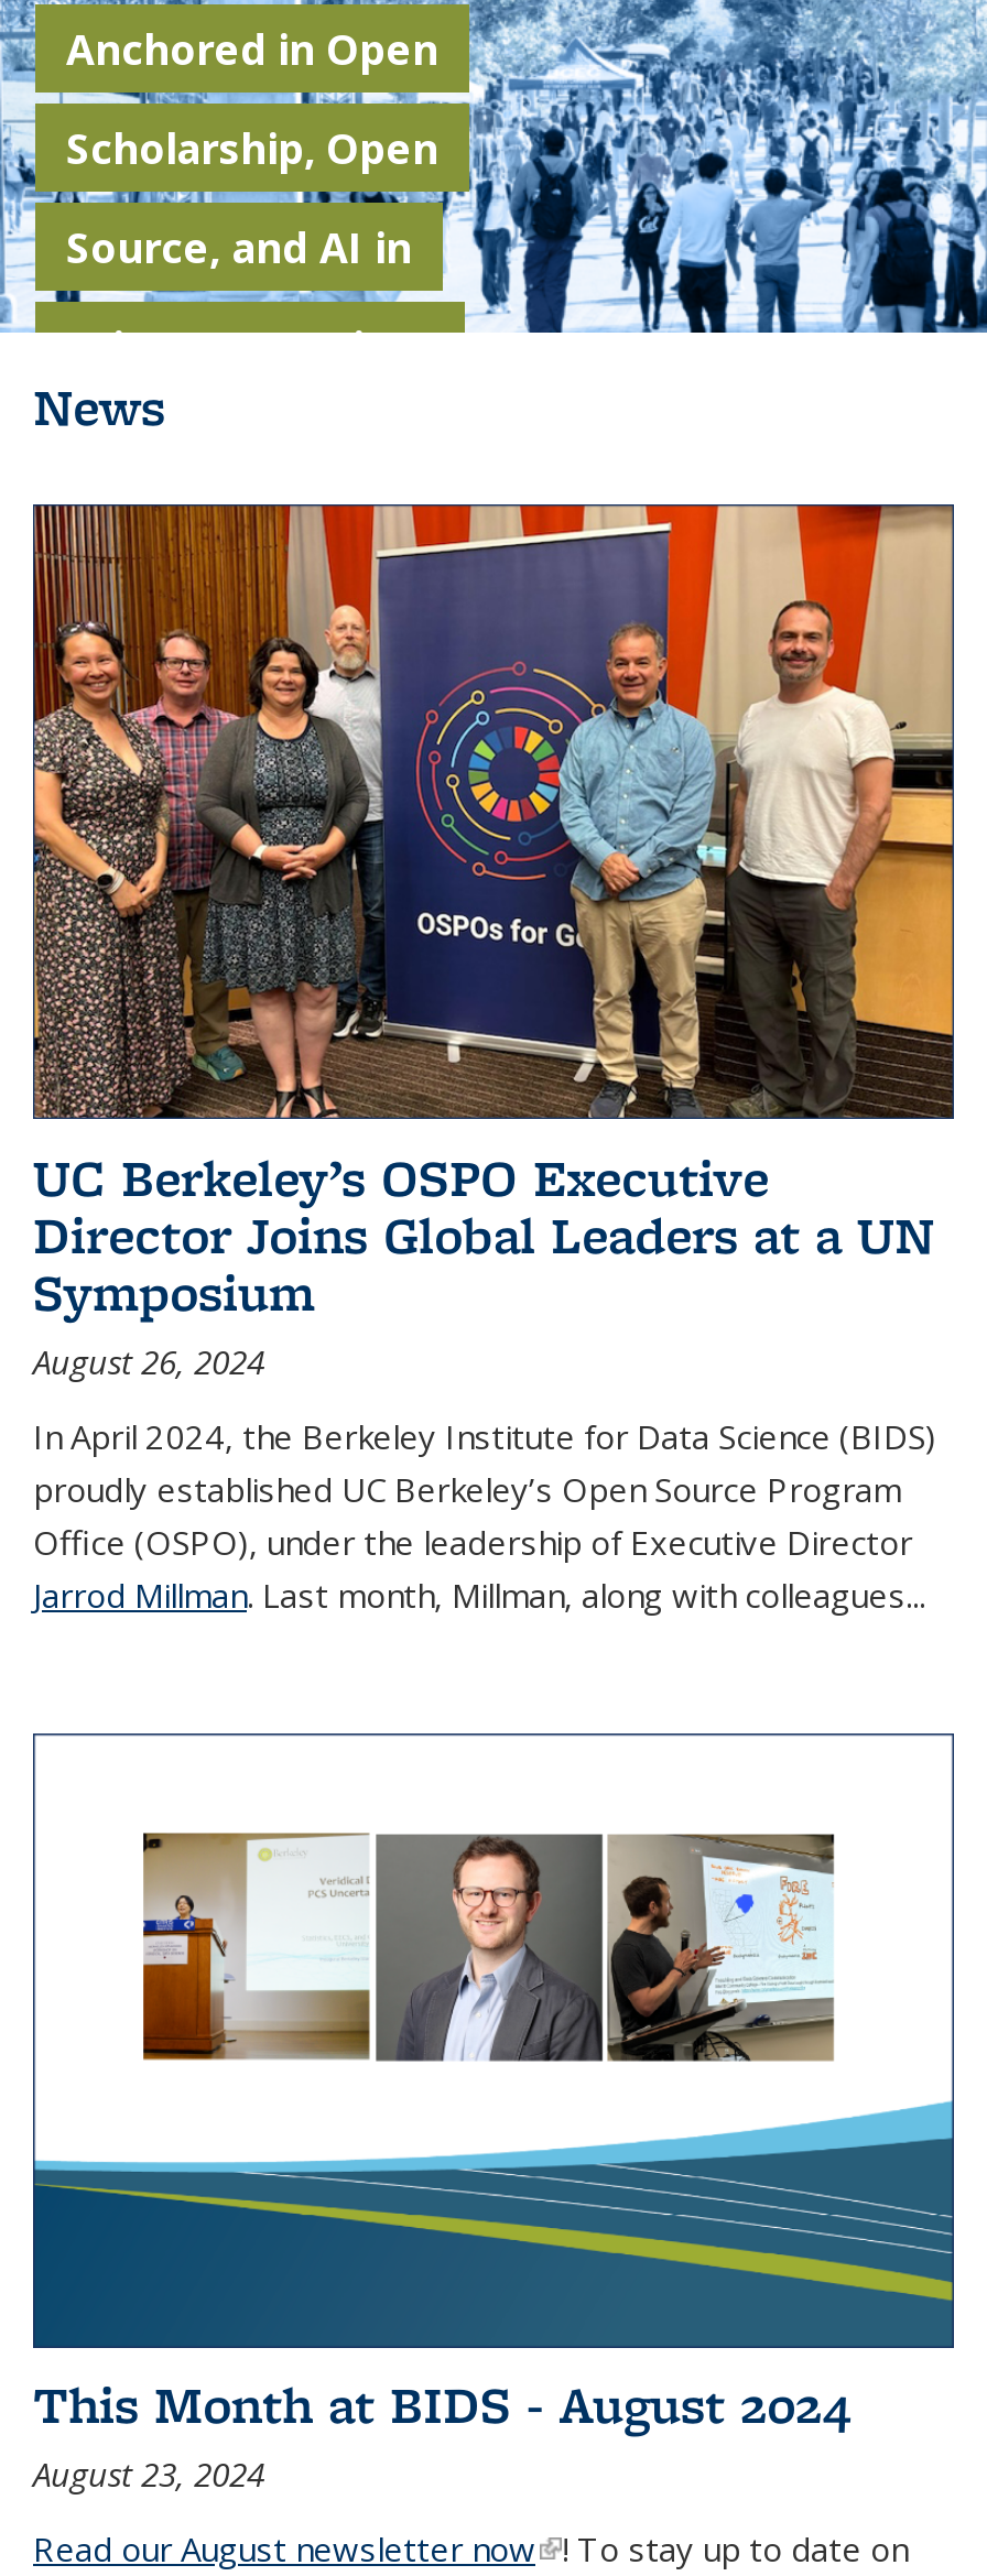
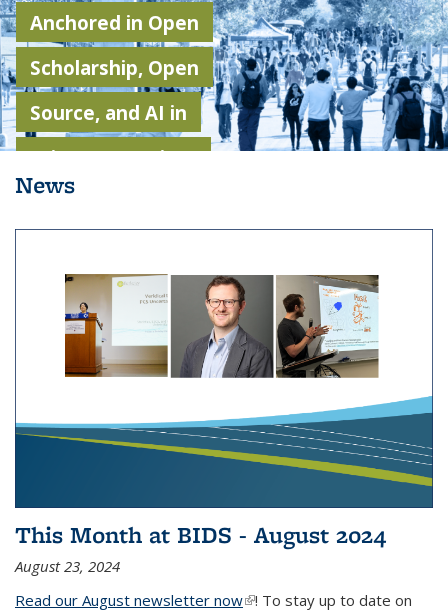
- [image]
- UC Berkeley’s OSPO Executive
- Director Joins Global Leaders at a UN
- Symposium
- August 26, 2024
- In April 2024, the Berkeley Institute for Data Science (BIDS)
- proudly established UC Berkeley’s Open Source Program
- Office (OSPO), under the leadership of Executive Director
- Jarrod Millman. Last month, Millman, along with colleagues...
